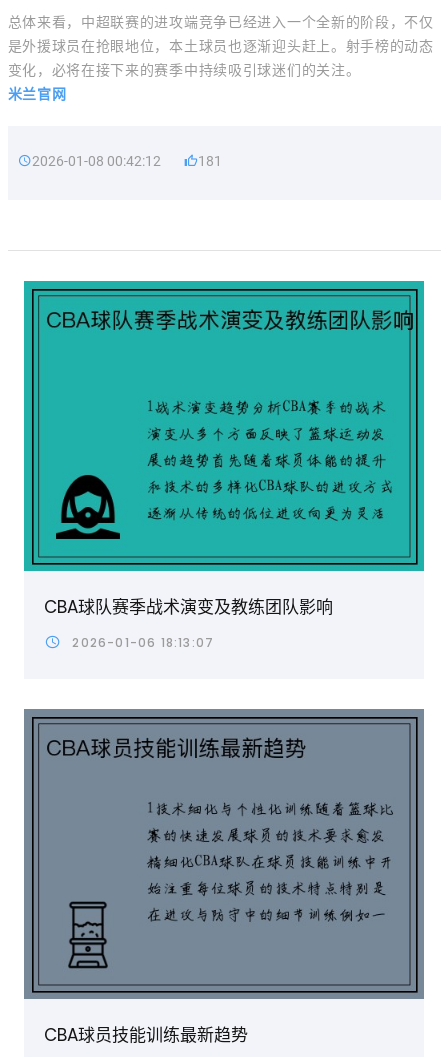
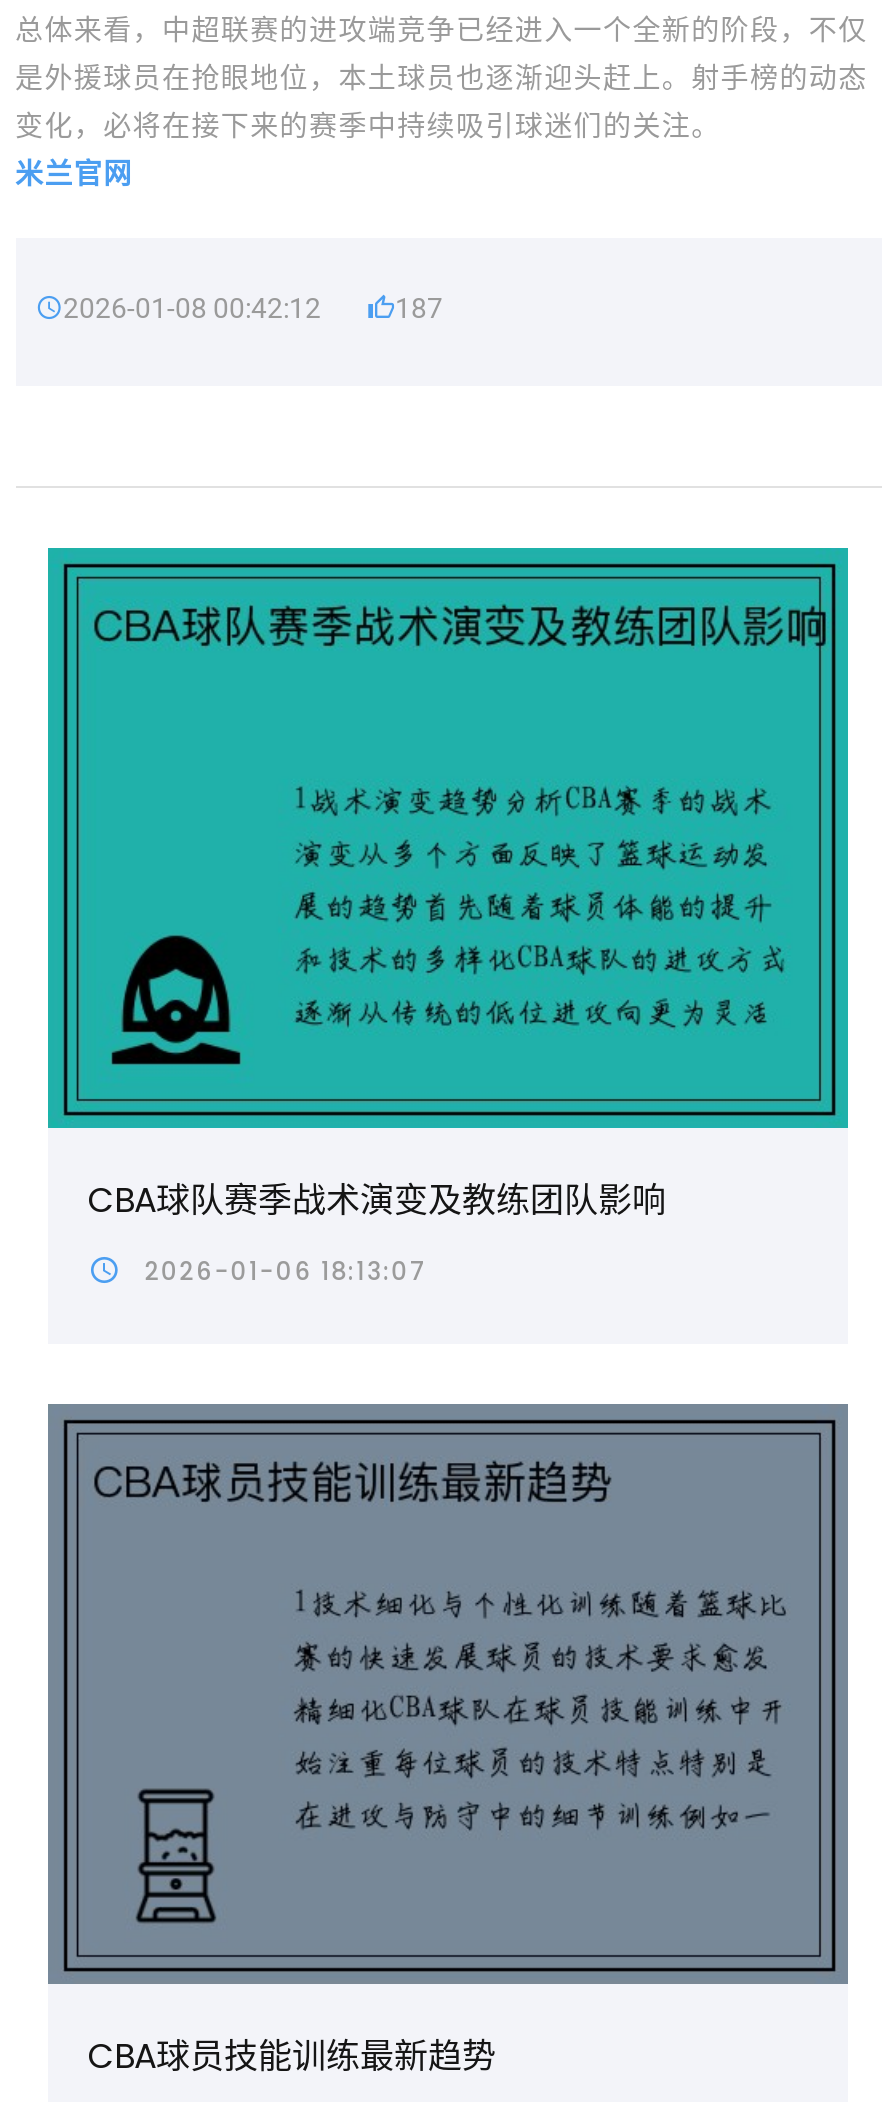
- 181
+ 187
